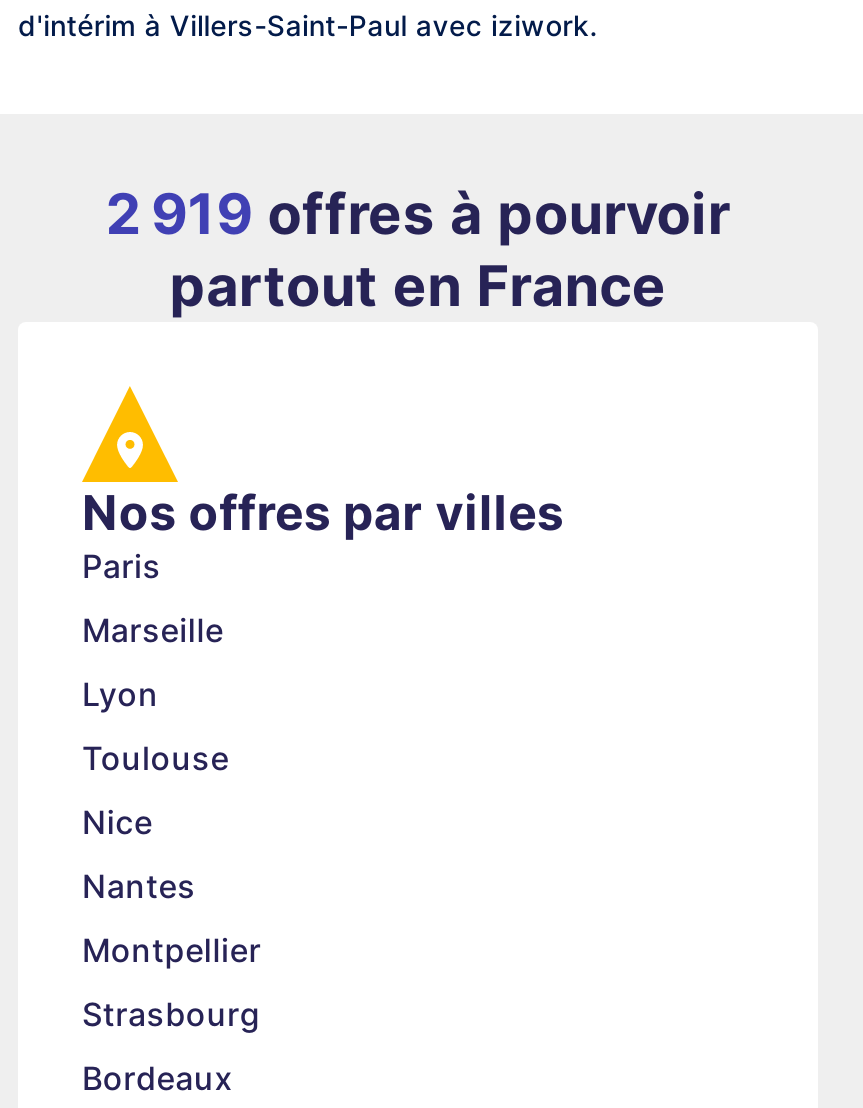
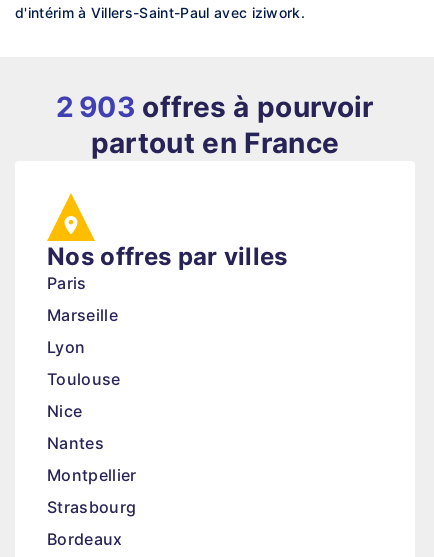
- 2 919 offres à pourvoir
+ 2 903 offres à pourvoir
